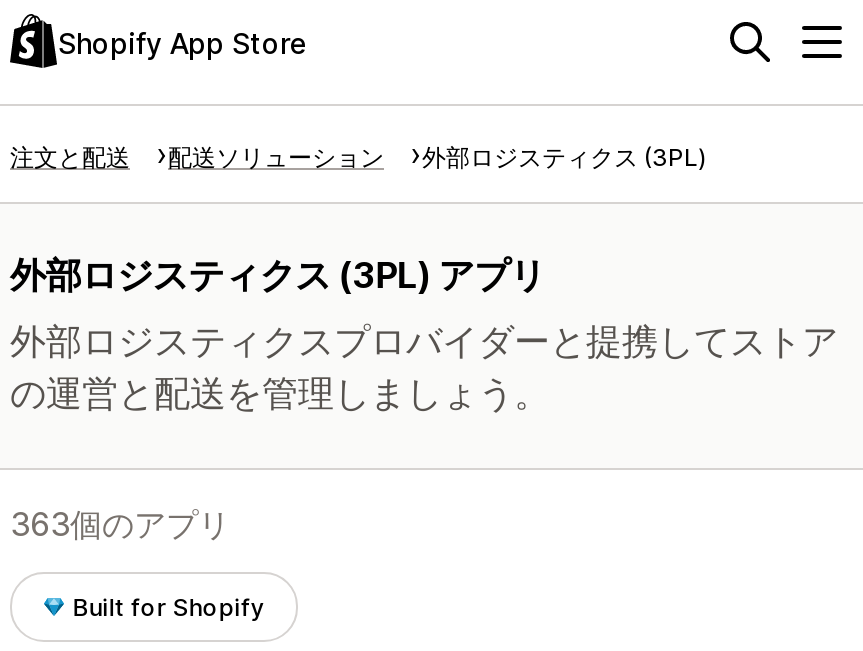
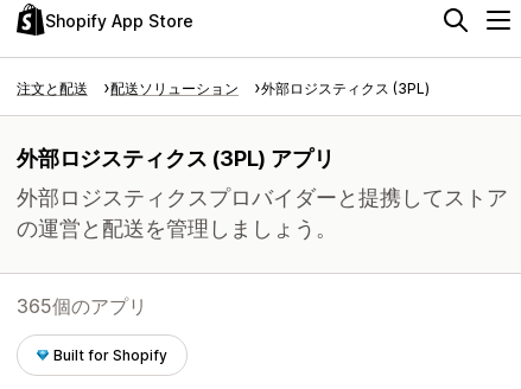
- 363個のアプリ
+ 365個のアプリ
